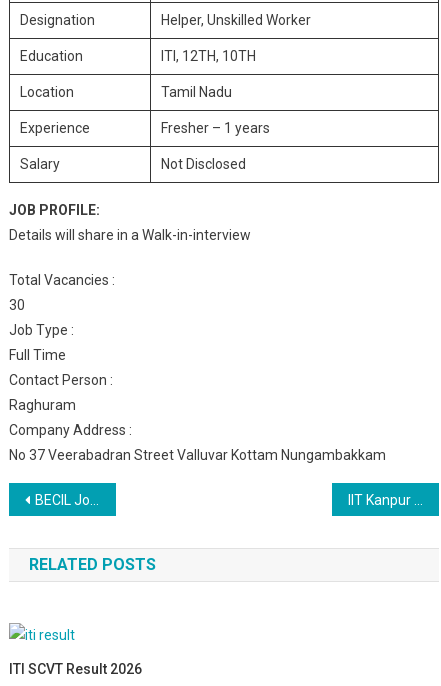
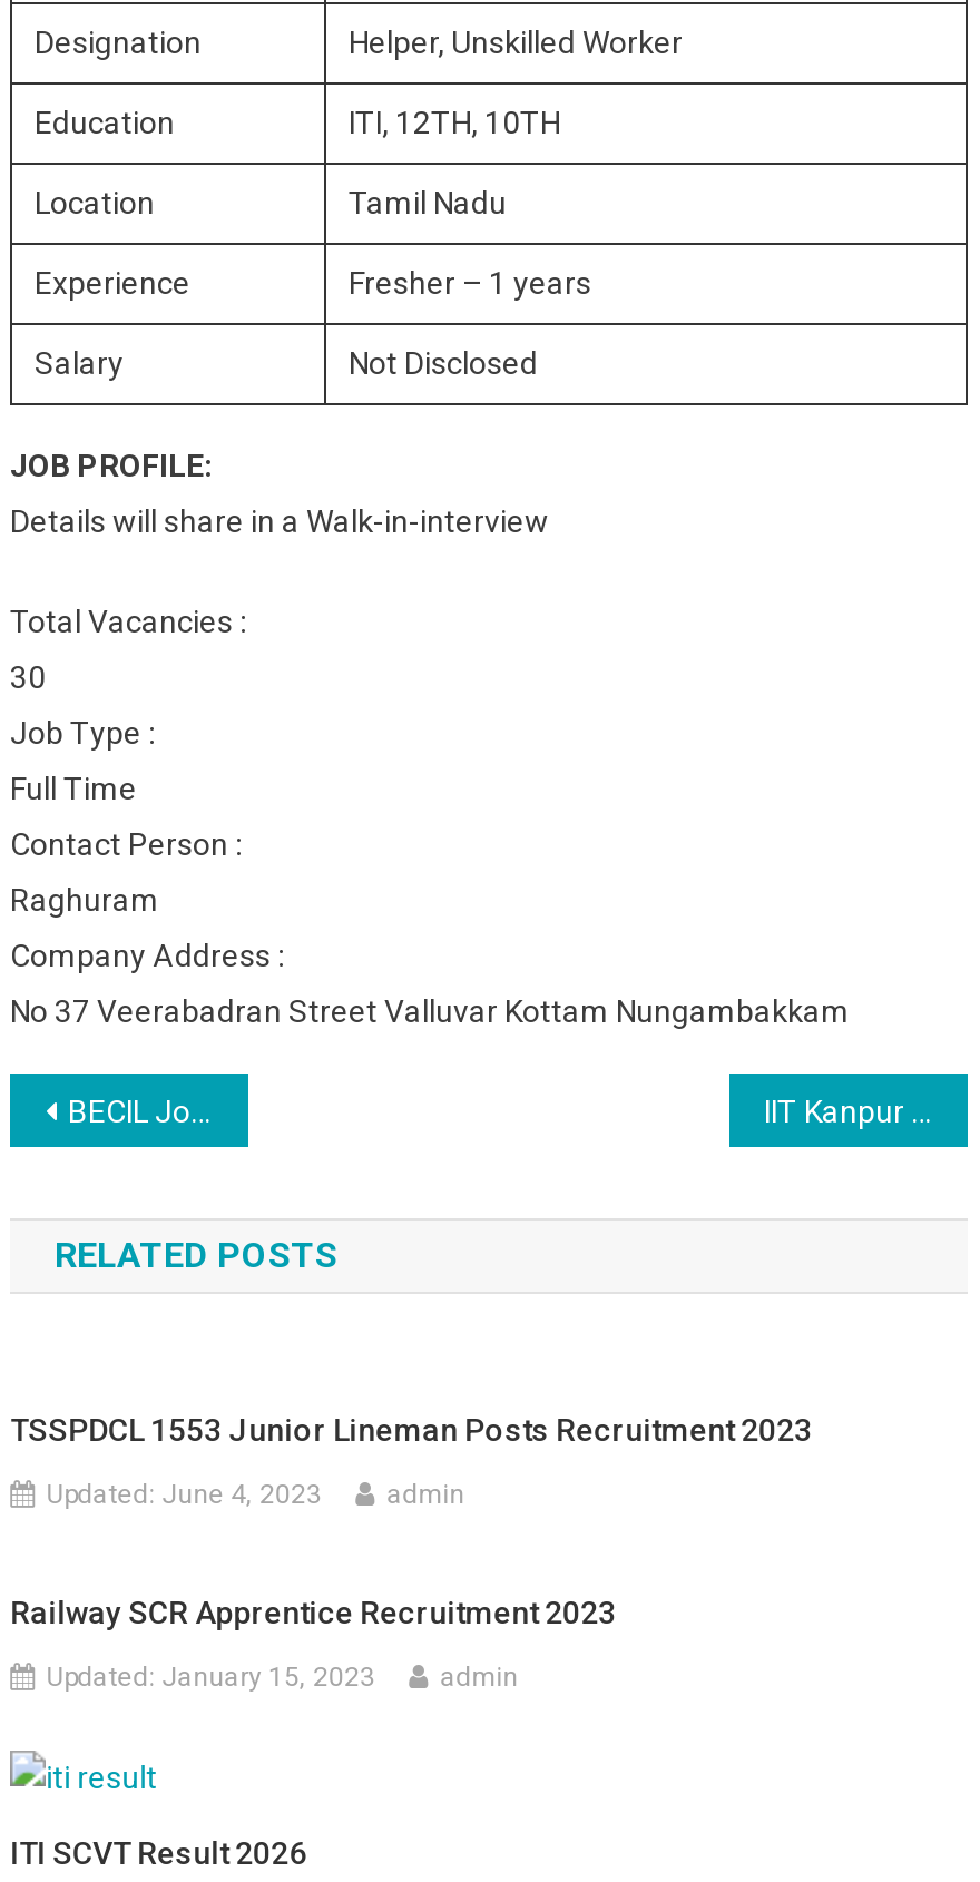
+ TSSPDCL 1553 Junior Lineman Posts Recruitment 2023
+ Updated: June 4, 2023
+ admin
+ Railway SCR Apprentice Recruitment 2023
+ Updated: January 15, 2023
+ admin
